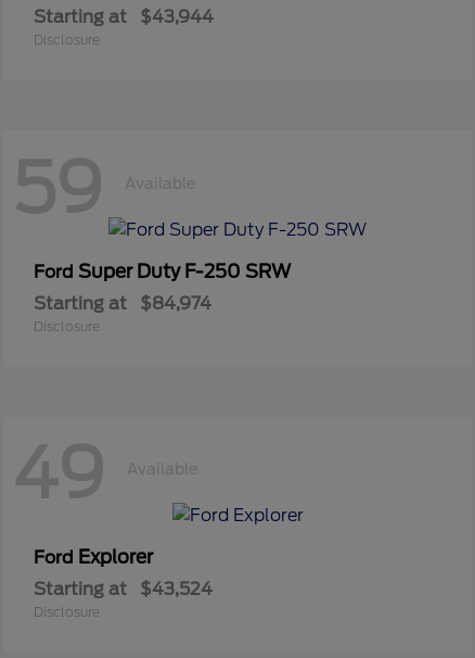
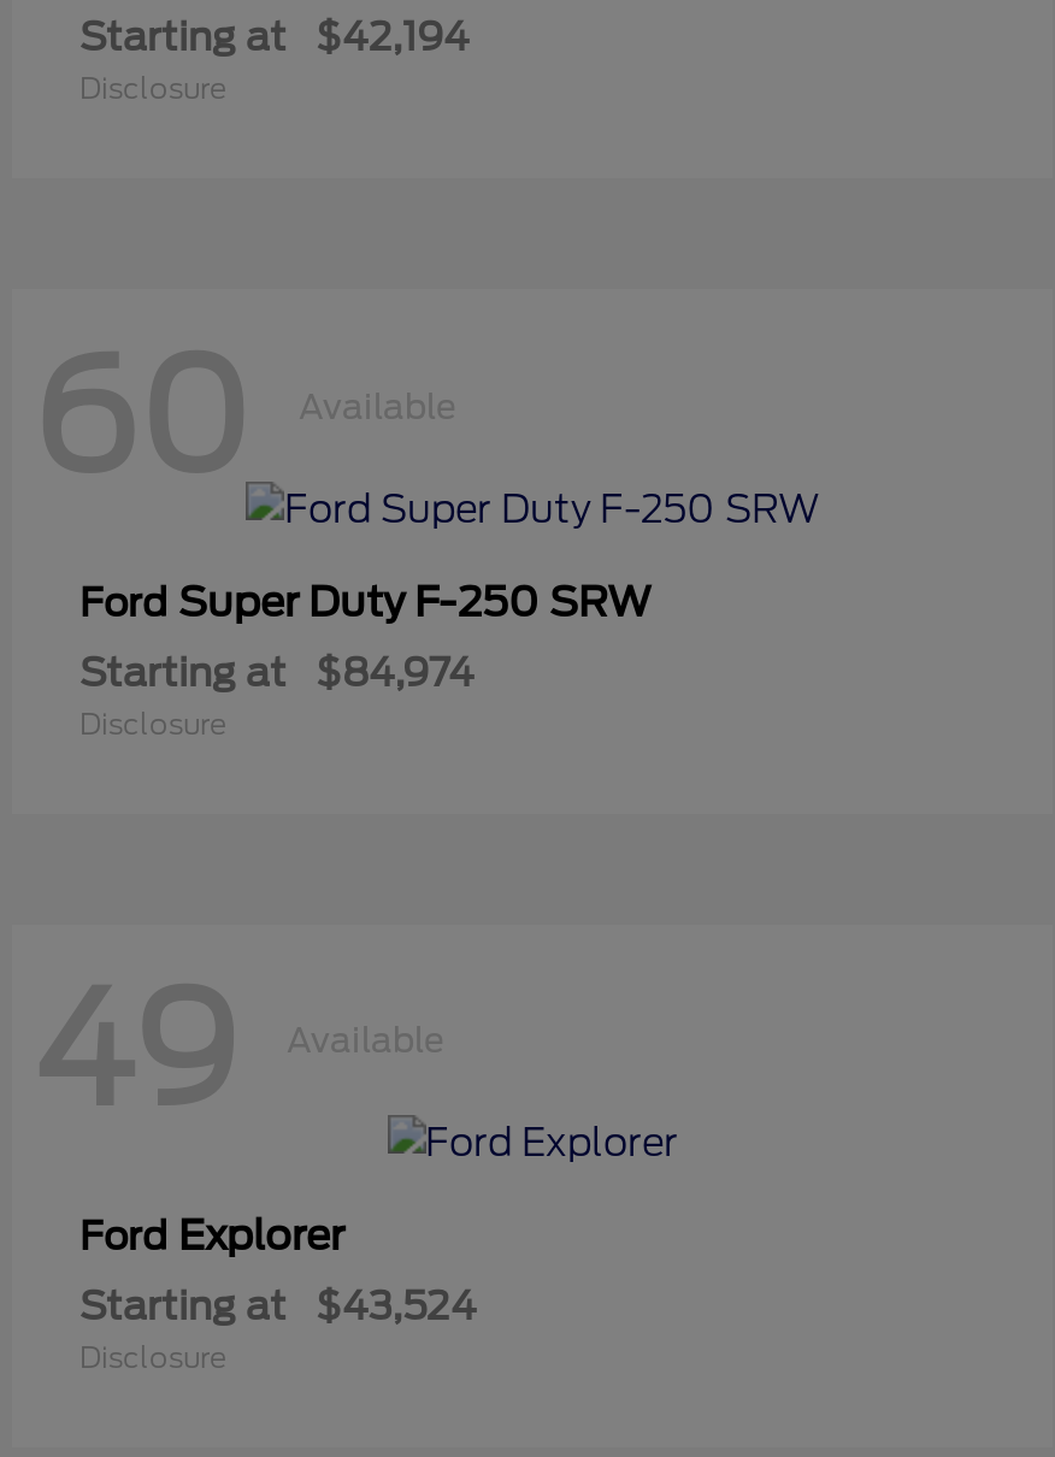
- Starting at $43,944
+ Starting at $42,194

- 59
+ 60
